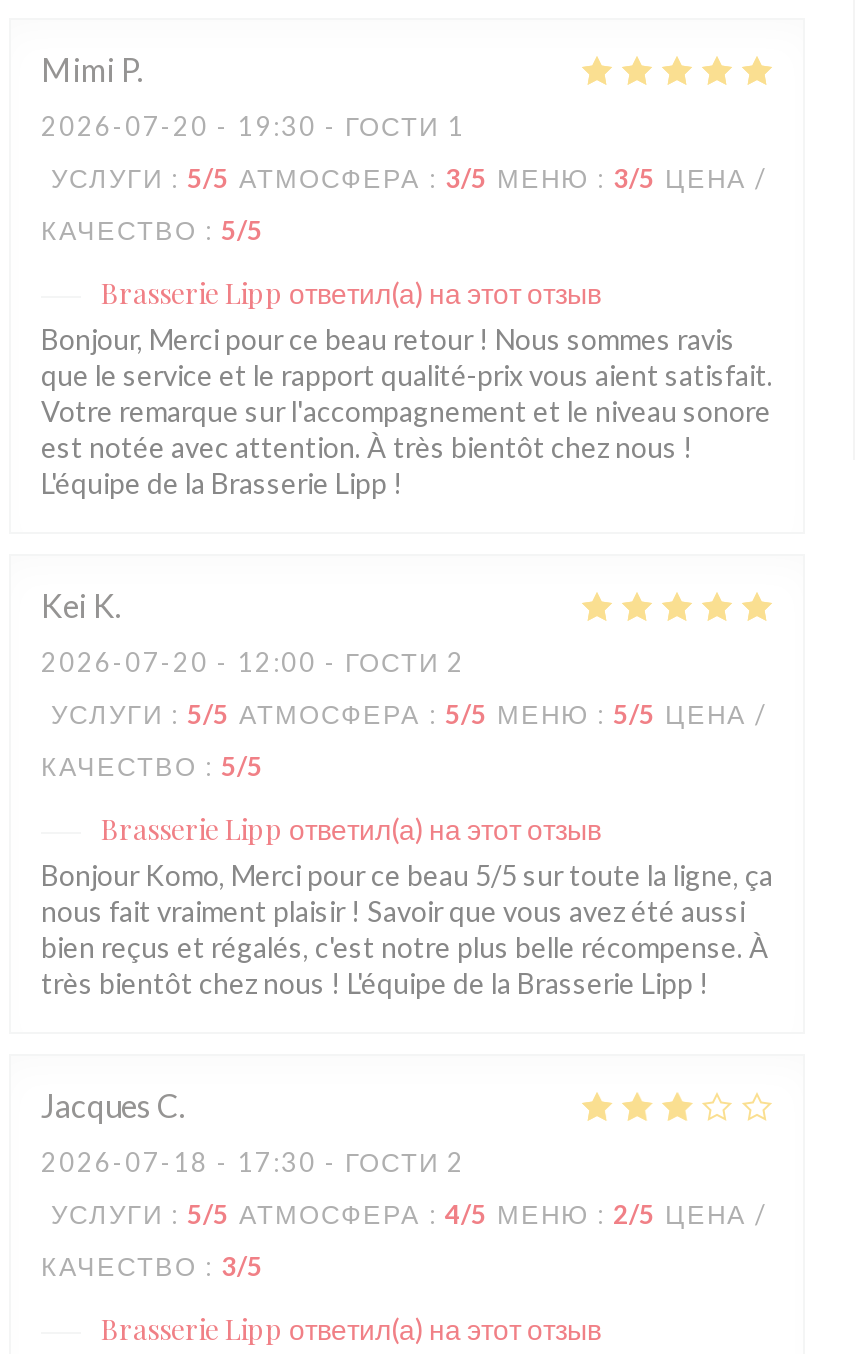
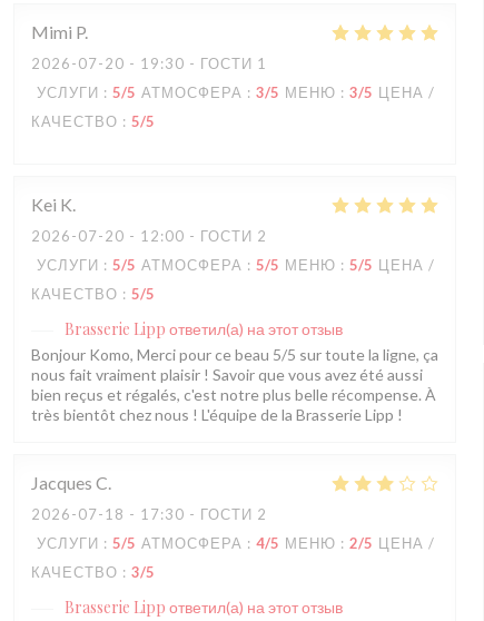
- Brasserie Lipp ответил(а) на этот отзыв
- Bonjour, Merci pour ce beau retour ! Nous sommes ravis
- que le service et le rapport qualité-prix vous aient satisfait.
- Votre remarque sur l'accompagnement et le niveau sonore
- est notée avec attention. À très bientôt chez nous !
- L'équipe de la Brasserie Lipp !
